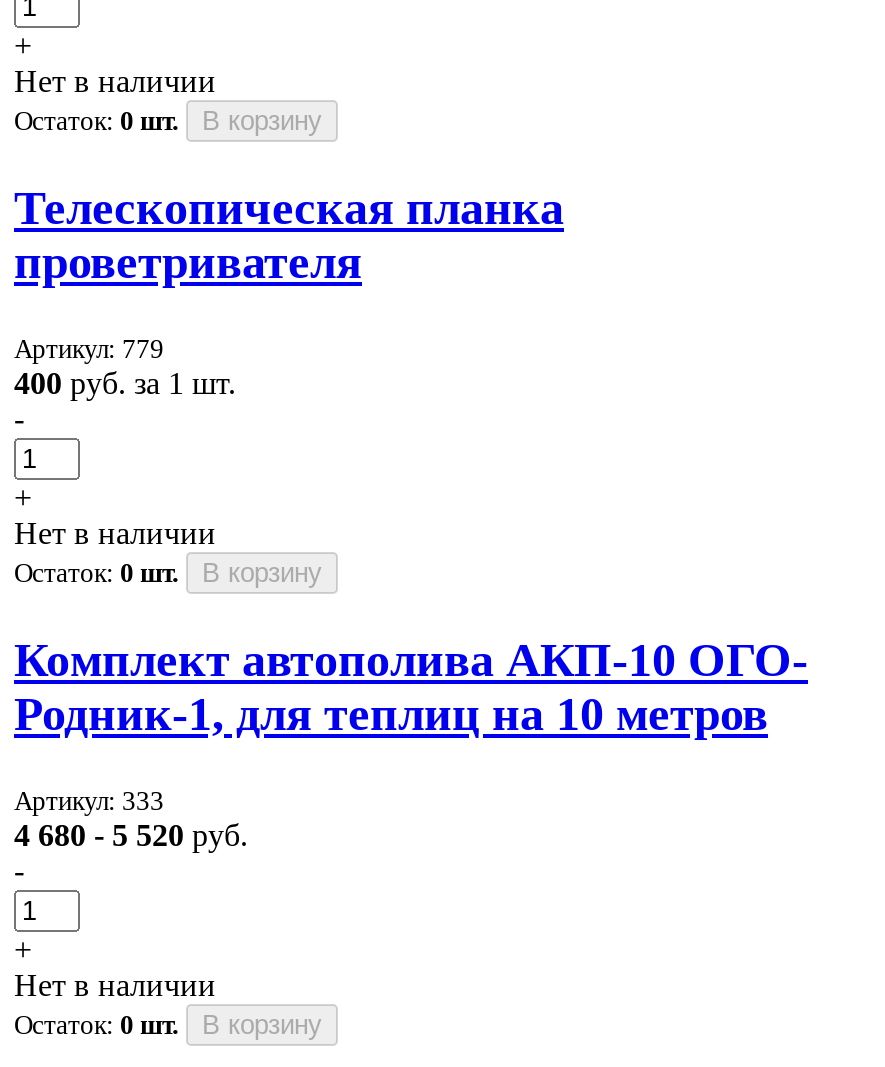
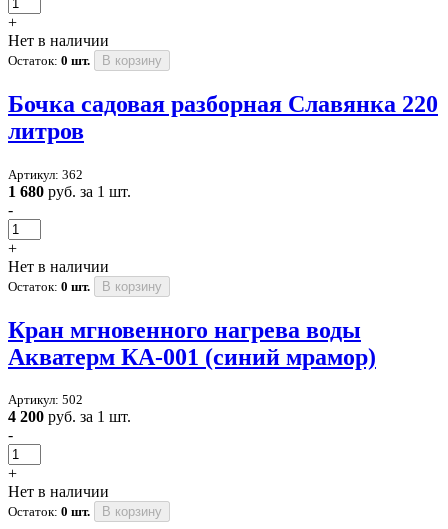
- Телескопическая планка
- проветривателя
+ Бочка садовая разборная Славянка 220
+ литров

- Артикул: 779
- 400 руб. за 1 шт.
+ Артикул: 362
+ 1 680 руб. за 1 шт.

- Комплект автополива АКП-10 ОГО-
- Родник-1, для теплиц на 10 метров
+ Кран мгновенного нагрева воды
+ Акватерм КА-001 (синий мрамор)

- Артикул: 333
- 4 680 - 5 520 руб.
+ Артикул: 502
+ 4 200 руб. за 1 шт.
